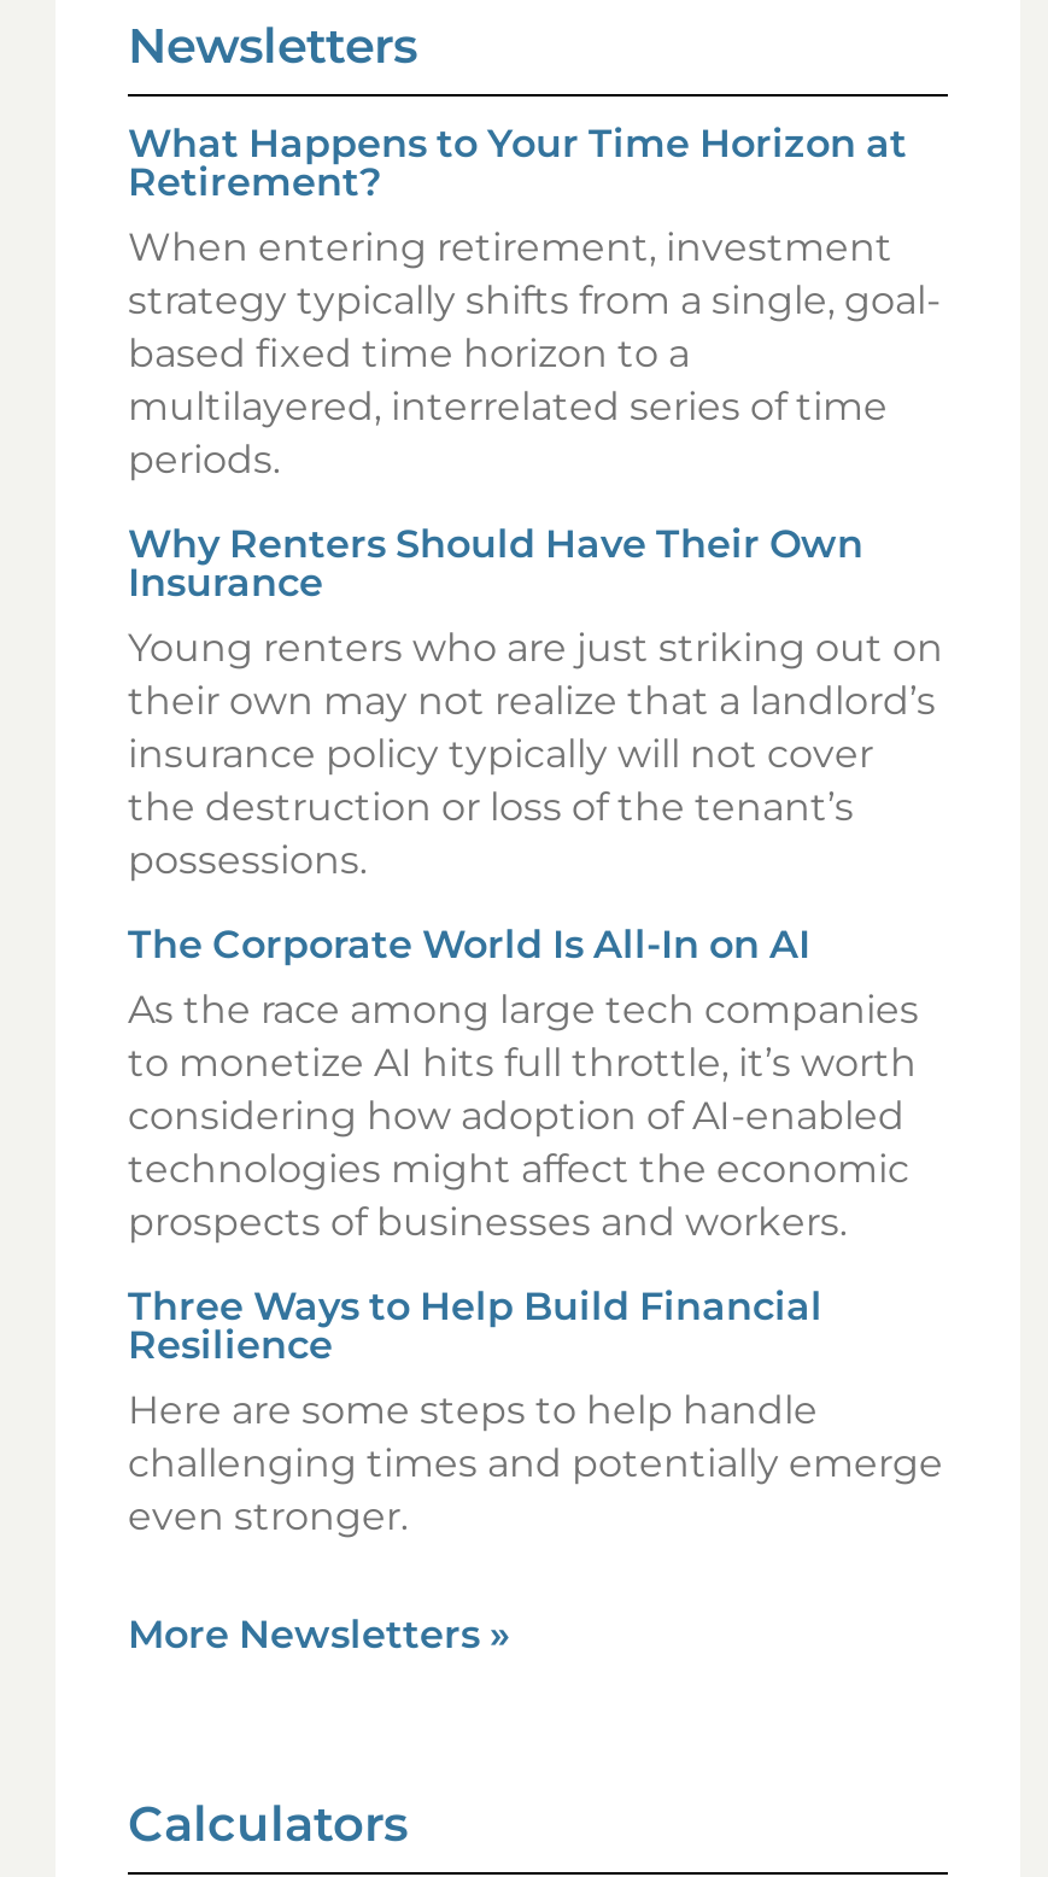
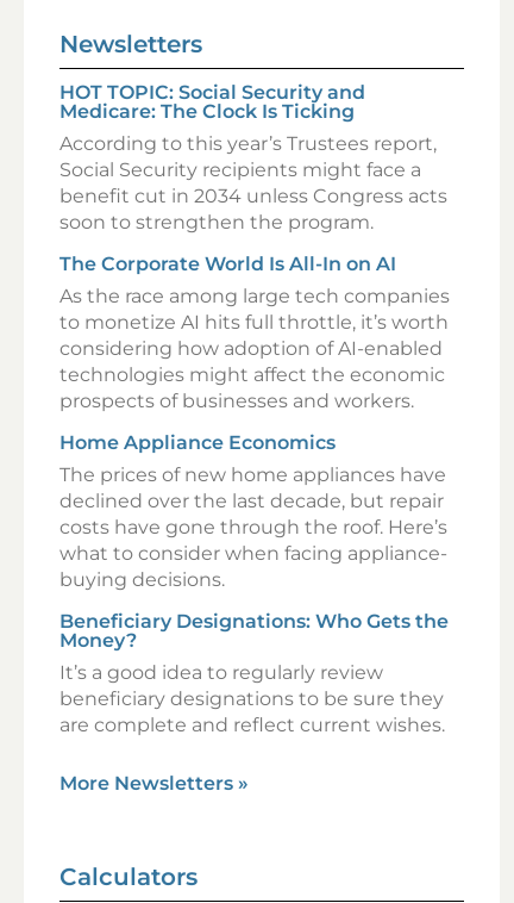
- What Happens to Your Time Horizon at
- Retirement?
- When entering retirement, investment
- strategy typically shifts from a single, goal-
- based fixed time horizon to a
- multilayered, interrelated series of time
- periods.
- Why Renters Should Have Their Own
- Insurance
- Young renters who are just striking out on
- their own may not realize that a landlord’s
- insurance policy typically will not cover
- the destruction or loss of the tenant’s
- possessions.
+ HOT TOPIC: Social Security and
+ Medicare: The Clock Is Ticking
+ According to this year’s Trustees report,
+ Social Security recipients might face a
+ benefit cut in 2034 unless Congress acts
+ soon to strengthen the program.

moved up: The Corporate World Is All-In on AI | As the race among large tech companies | to monetize AI hits full throttle, it’s worth | considering how adoption of AI-enabled | technologies might affect the economic | prospects of businesses and workers.

- Three Ways to Help Build Financial
- Resilience
- Here are some steps to help handle
- challenging times and potentially emerge
- even stronger.
+ Home Appliance Economics
+ The prices of new home appliances have
+ declined over the last decade, but repair
+ costs have gone through the roof. Here’s
+ what to consider when facing appliance-
+ buying decisions.
+ Beneficiary Designations: Who Gets the
+ Money?
+ It’s a good idea to regularly review
+ beneficiary designations to be sure they
+ are complete and reflect current wishes.
